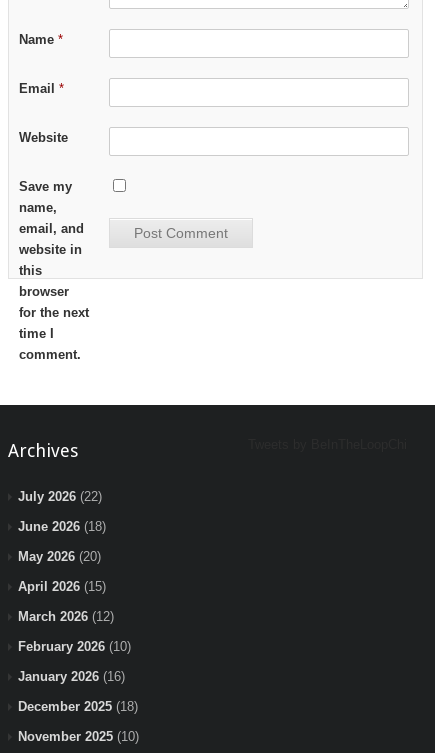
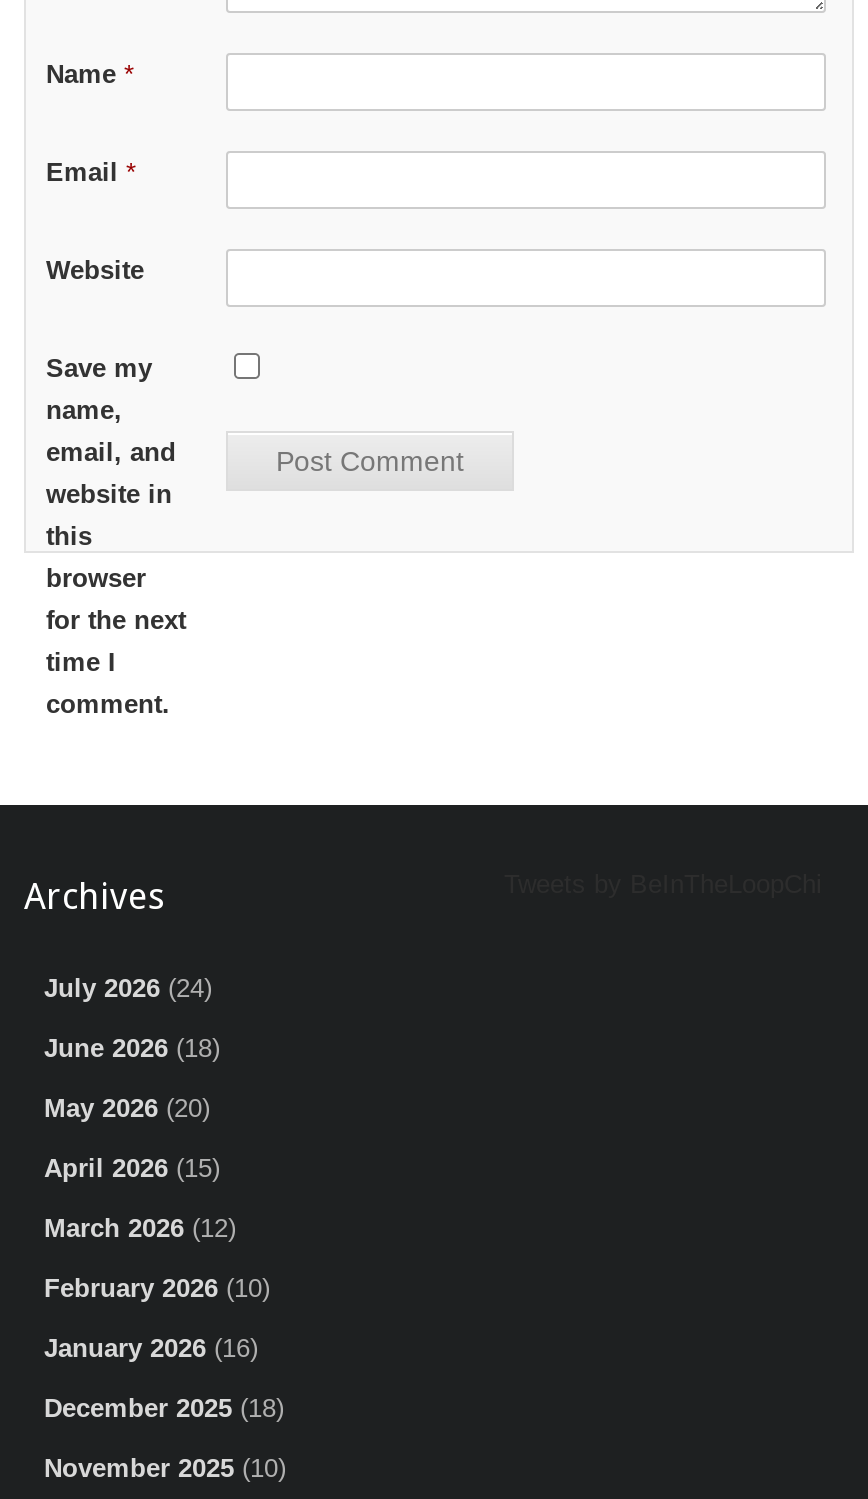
- July 2026 (22)
+ July 2026 (24)
